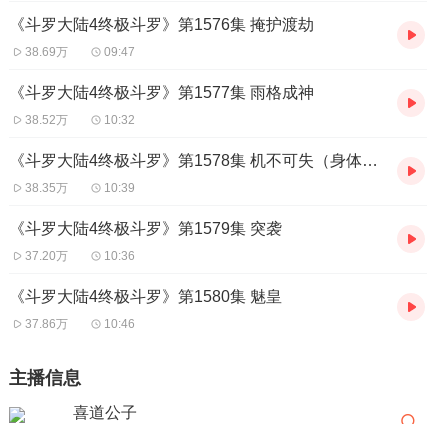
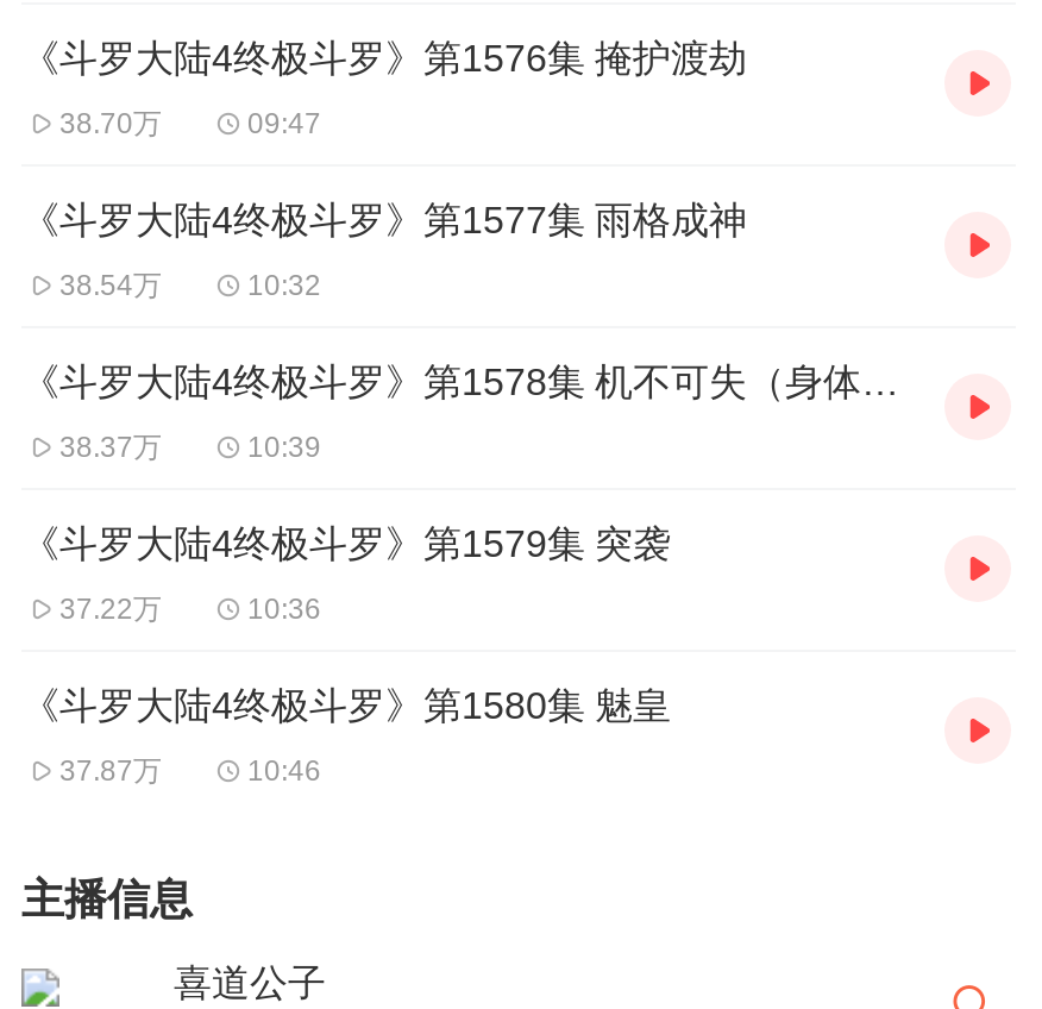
- 38.69万
+ 38.70万

- 38.52万
+ 38.54万

- 38.35万
+ 38.37万

- 37.20万
+ 37.22万

- 37.86万
+ 37.87万
